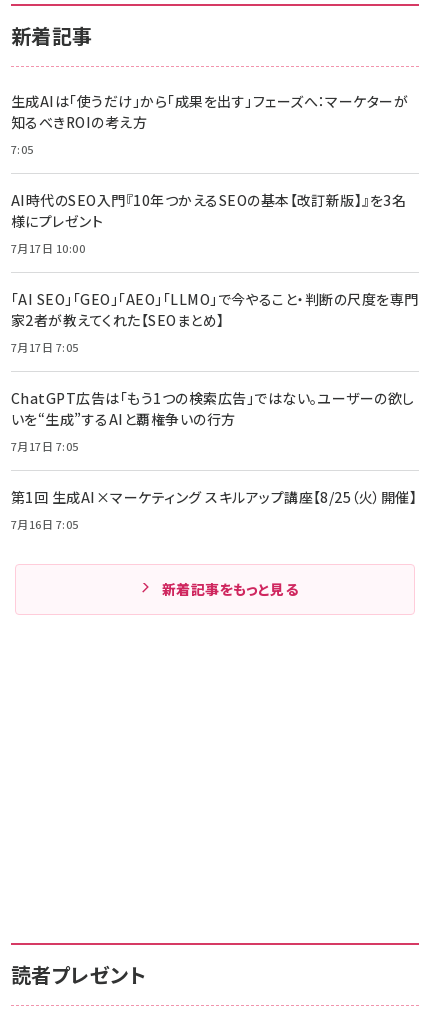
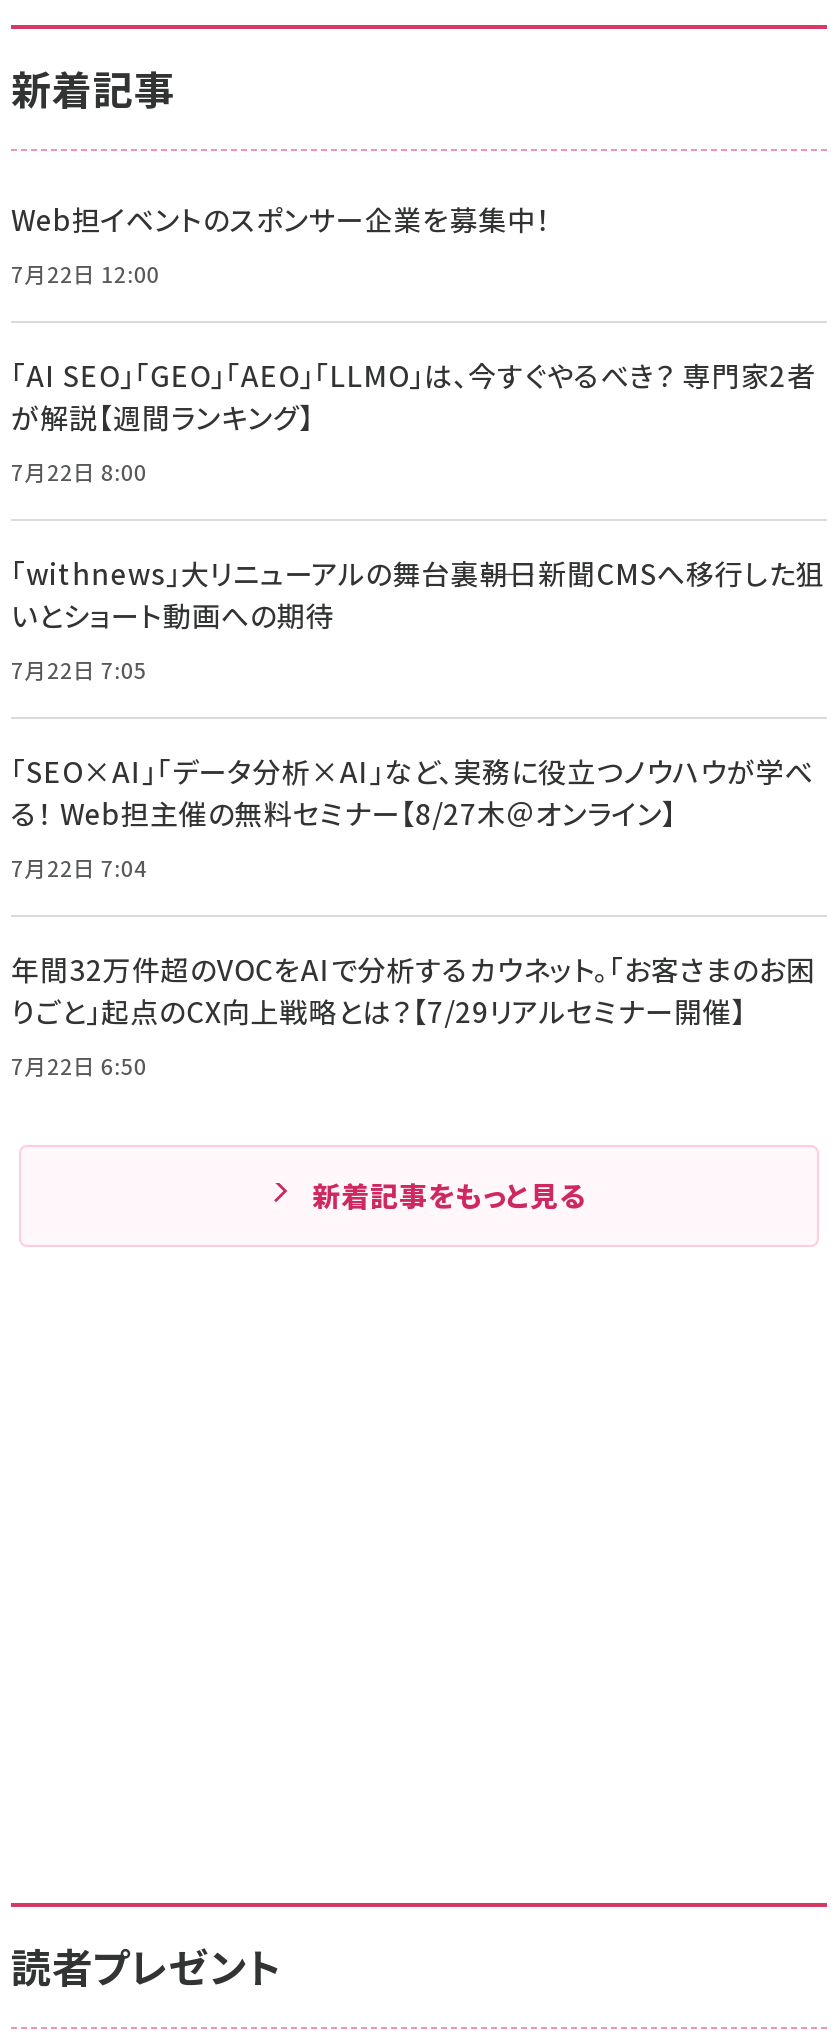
- 生成AIは「使うだけ」から「成果を出す」フェーズへ：マーケターが
- 知るべきROIの考え方
- 7:05
+ Web担イベントのスポンサー企業を募集中！
+ 7月22日 12:00

- AI時代のSEO入門『10年つかえるSEOの基本【改訂新版】』を3名
- 様にプレゼント
- 7月17日 10:00
+ 「AI SEO」「GEO」「AEO」「LLMO」は、今すぐやるべき？ 専門家2者
+ が解説【週間ランキング】
+ 7月22日 8:00

- 「AI SEO」「GEO」「AEO」「LLMO」で今やること・判断の尺度を専門
- 家2者が教えてくれた【SEOまとめ】
- 7月17日 7:05
+ 「withnews」大リニューアルの舞台裏――朝日新聞CMSへ移行した狙
+ いとショート動画への期待
+ 7月22日 7:05

- ChatGPT広告は「もう1つの検索広告」ではない。ユーザーの欲し
- いを“生成”するAIと覇権争いの行方
- 7月17日 7:05
+ 「SEO×AI」「データ分析×AI」など、実務に役立つノウハウが学べ
+ る！ Web担主催の無料セミナー【8/27木＠オンライン】
+ 7月22日 7:04

- 第1回 生成AI×マーケティング スキルアップ講座【8/25（火）開催】
- 7月16日 7:05
+ 年間32万件超のVOCをAIで分析するカウネット。「お客さまのお困
+ りごと」起点のCX向上戦略とは？【7/29リアルセミナー開催】
+ 7月22日 6:50
